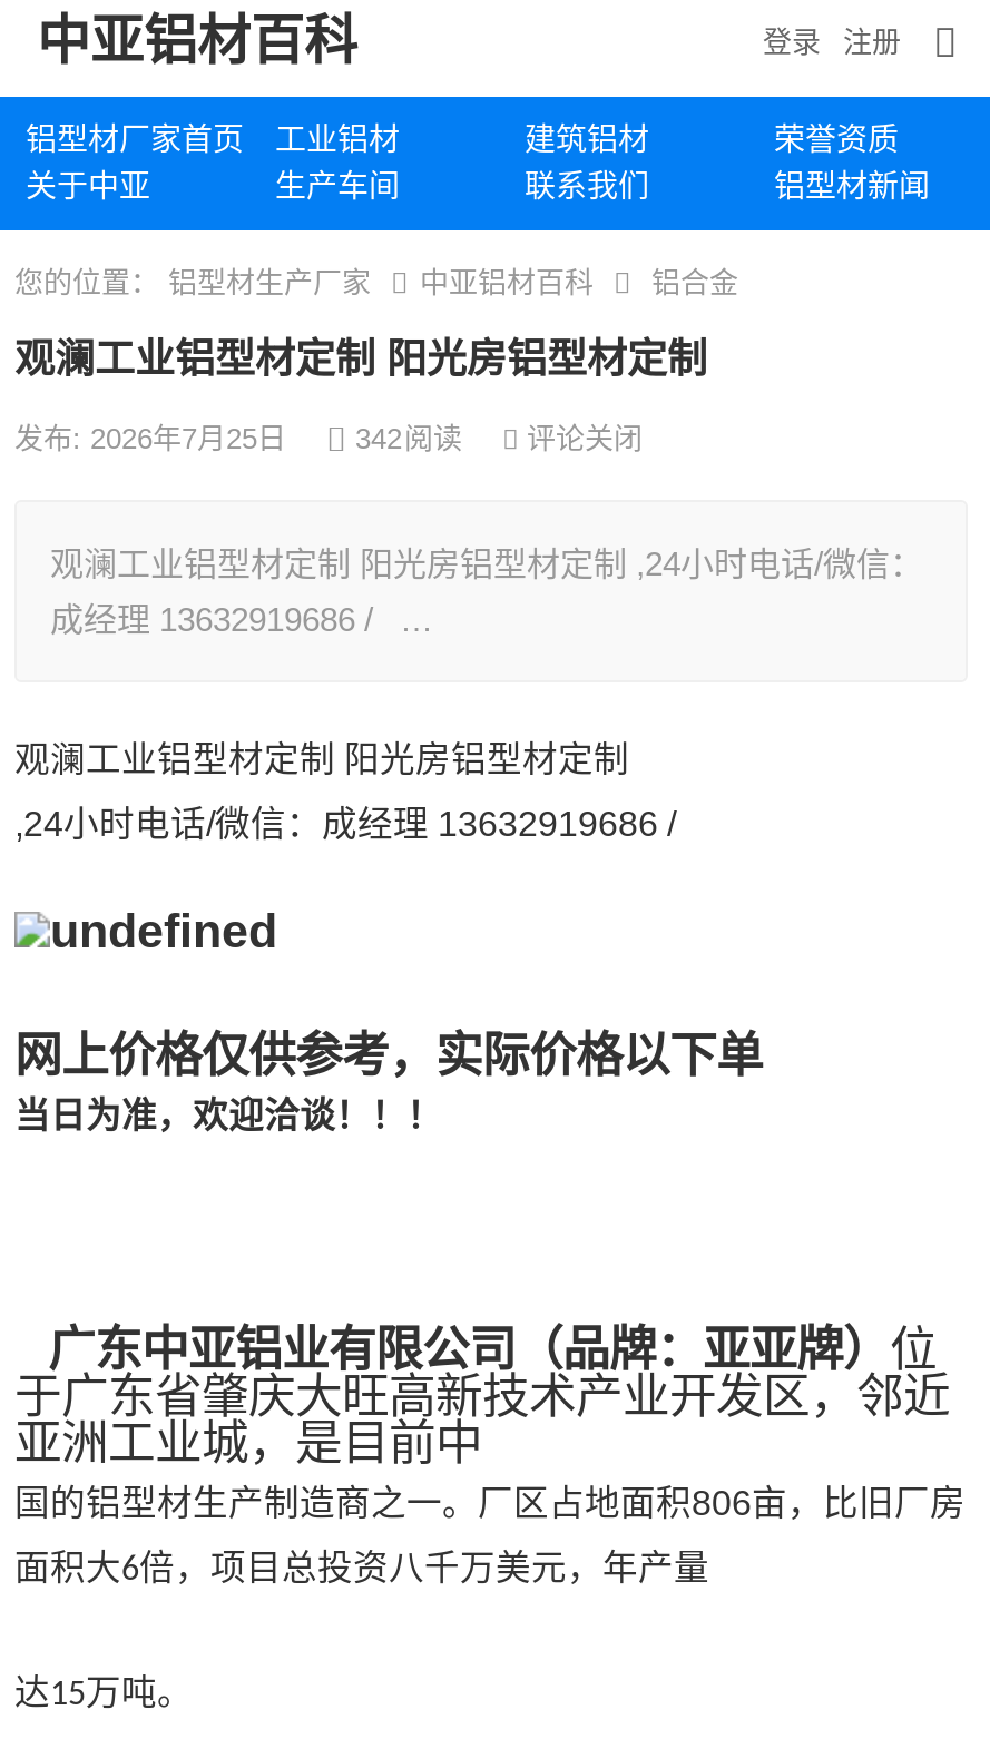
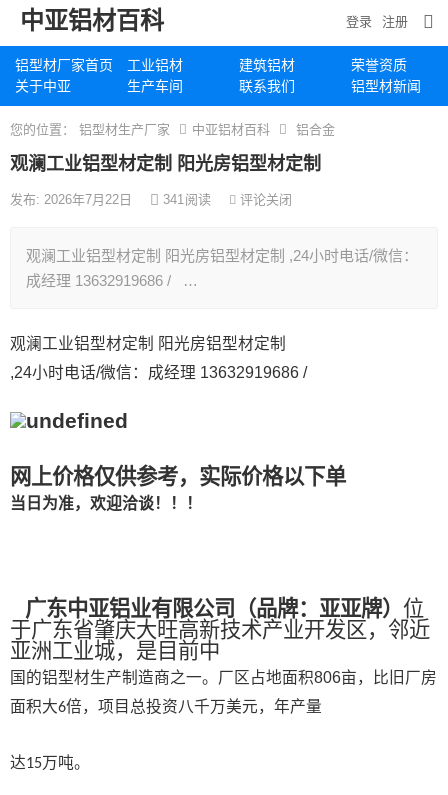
- 发布: 2026年7月25日
+ 发布: 2026年7月22日

- 342阅读
+ 341阅读
